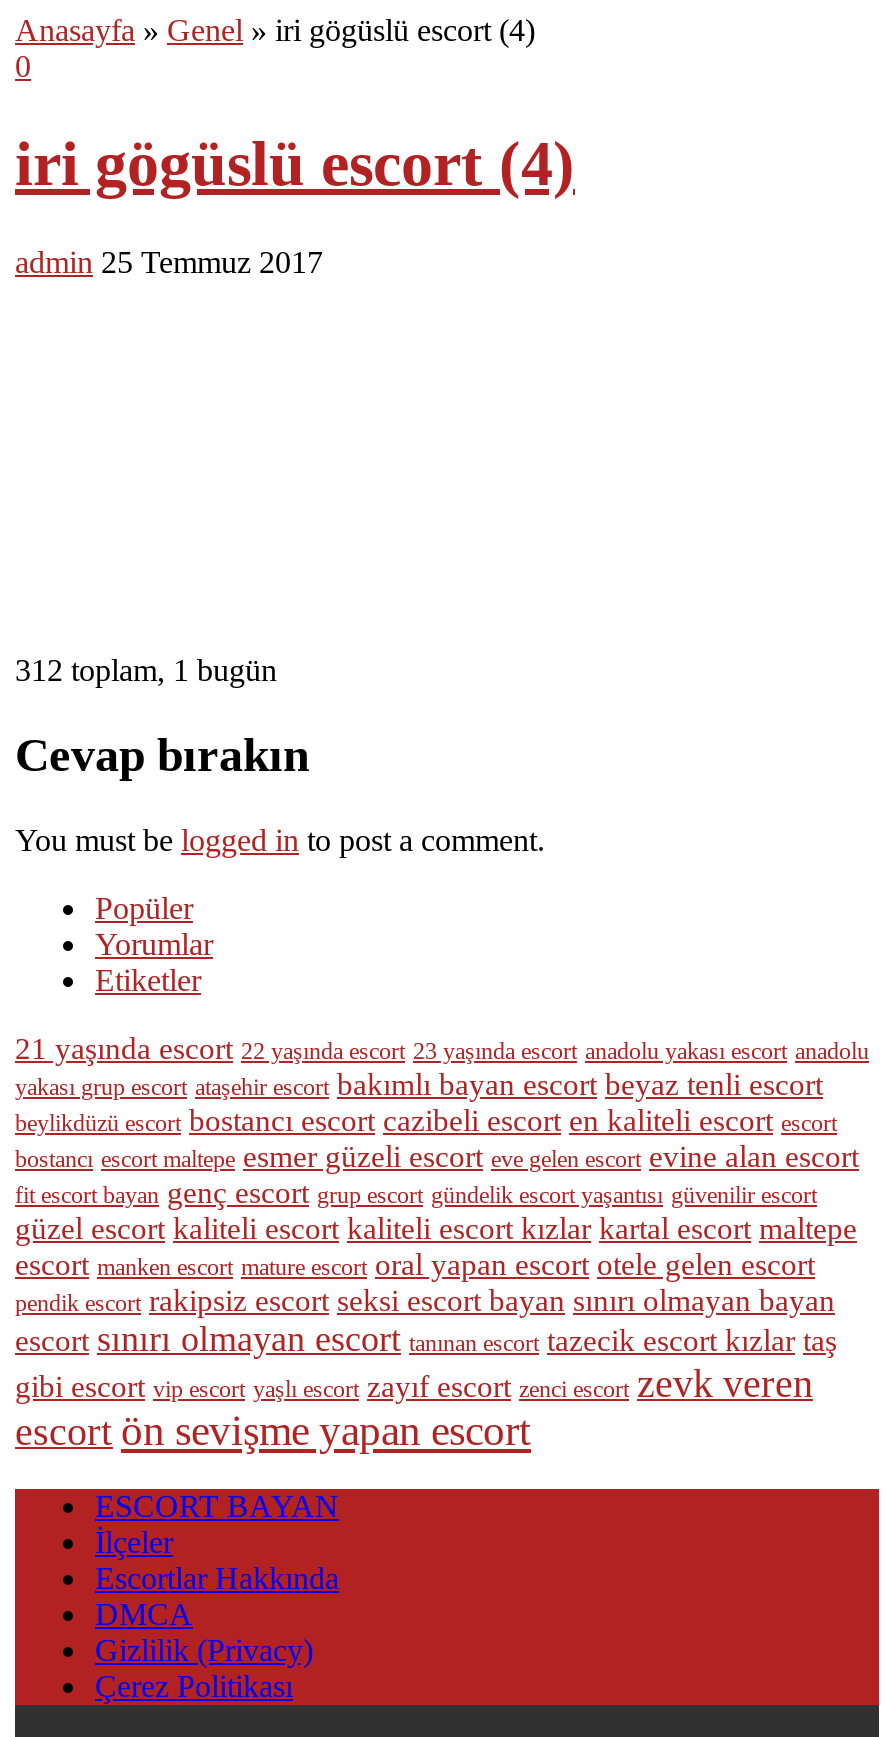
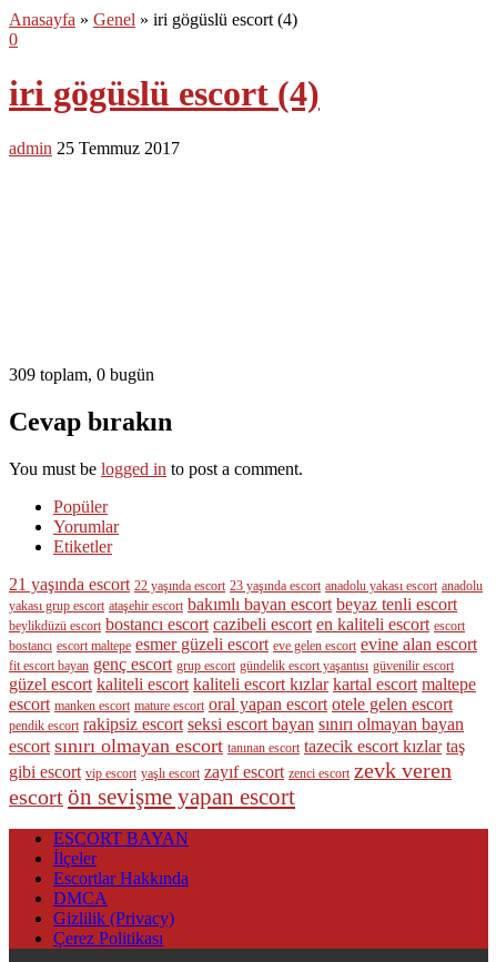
- 312 toplam, 1 bugün
+ 309 toplam, 0 bugün
